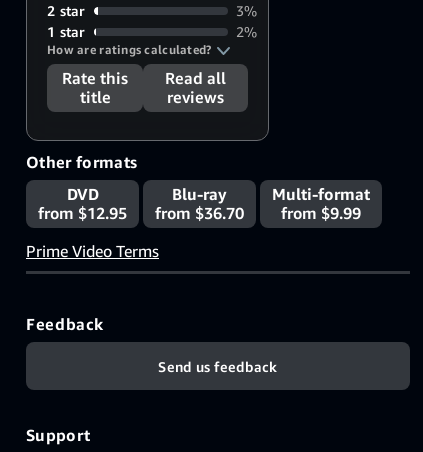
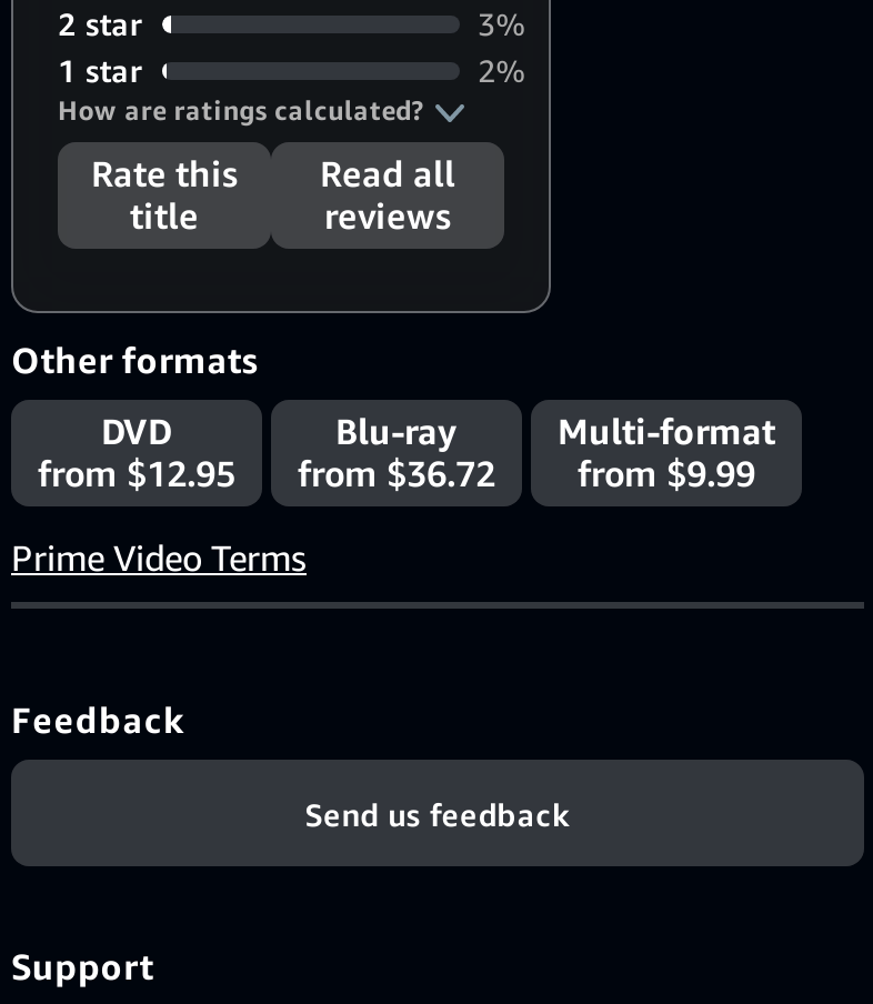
- from $12.95 from $36.70 from $9.99
+ from $12.95 from $36.72 from $9.99
